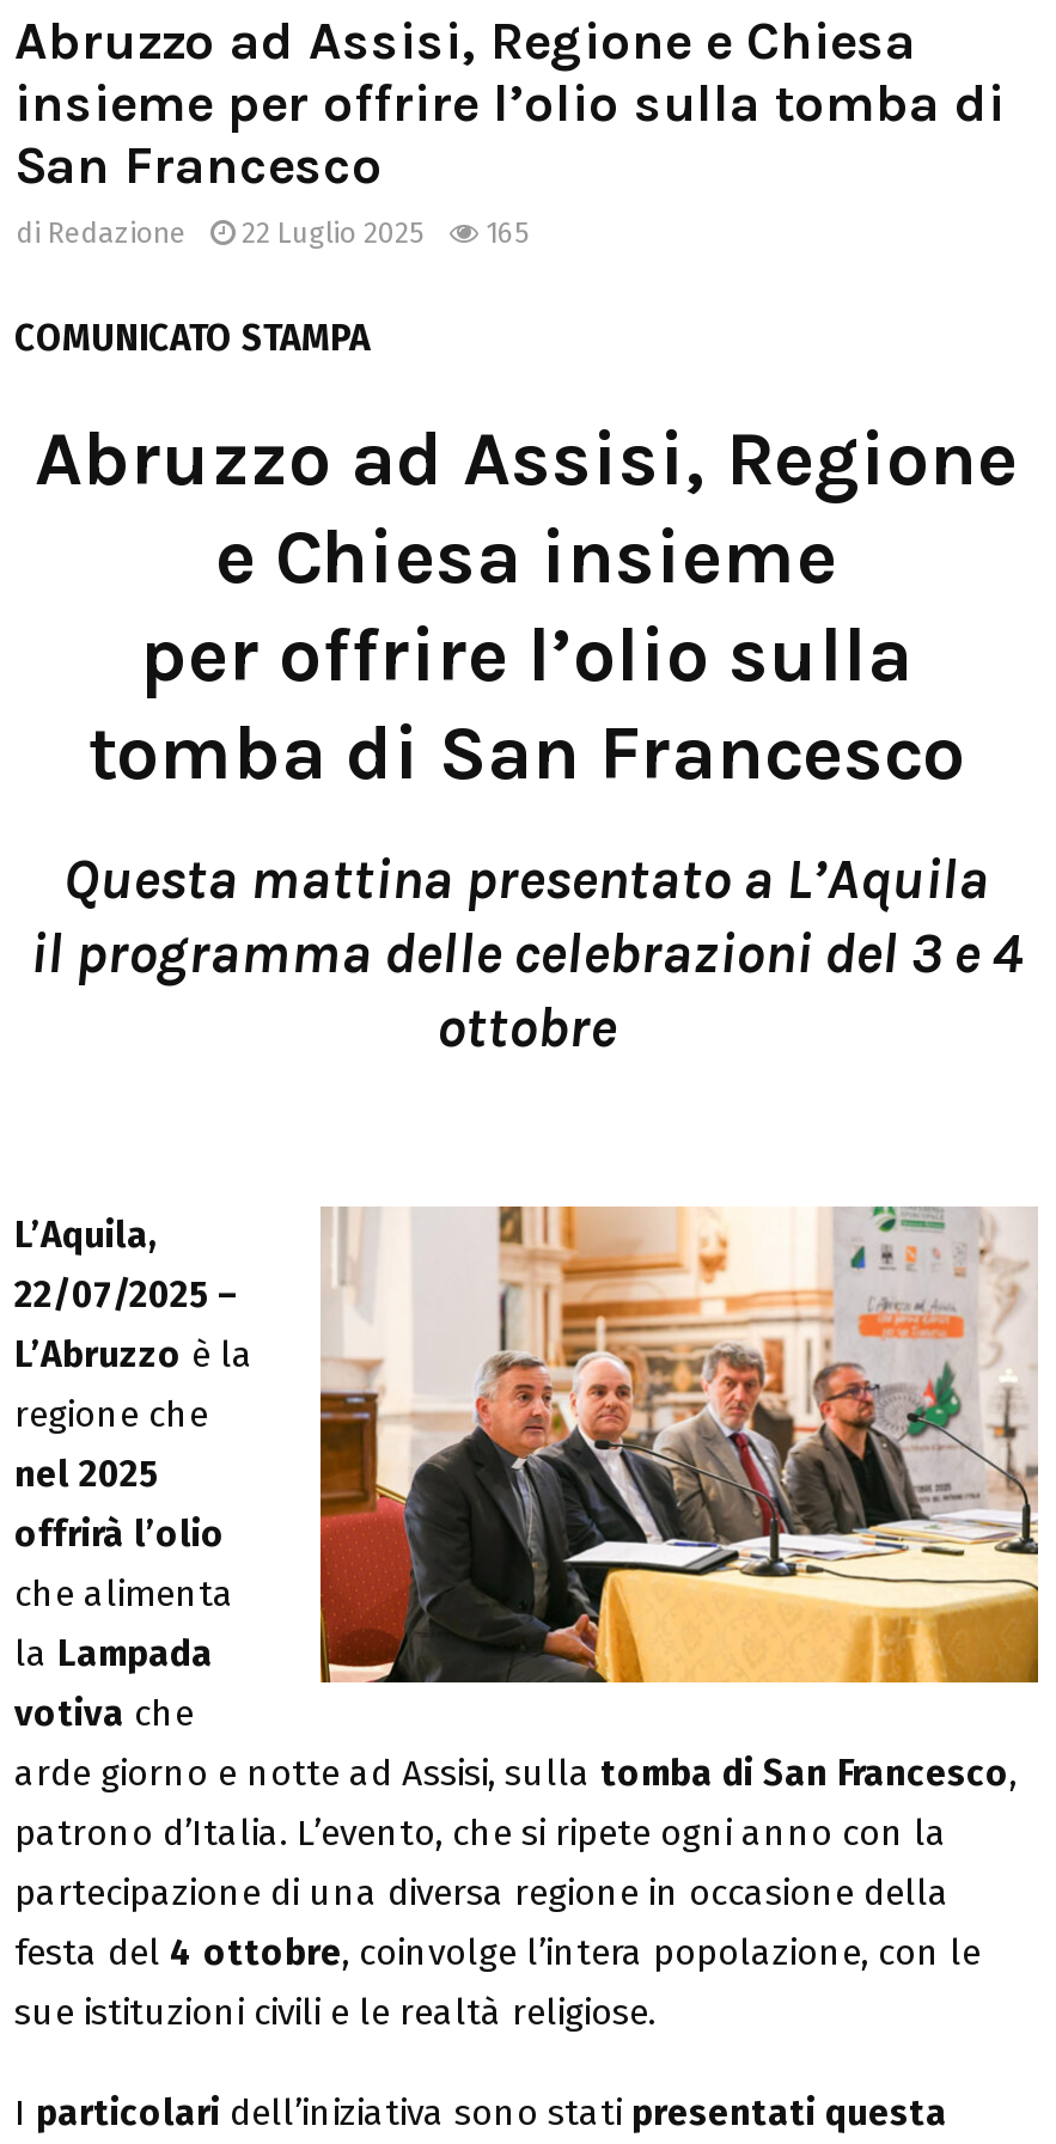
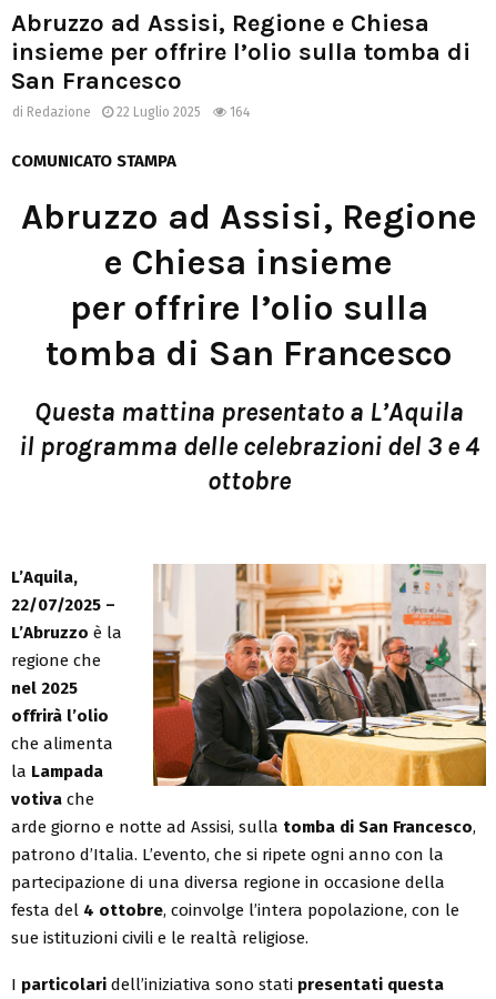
- di Redazione 22 Luglio 2025 165
+ di Redazione 22 Luglio 2025 164
